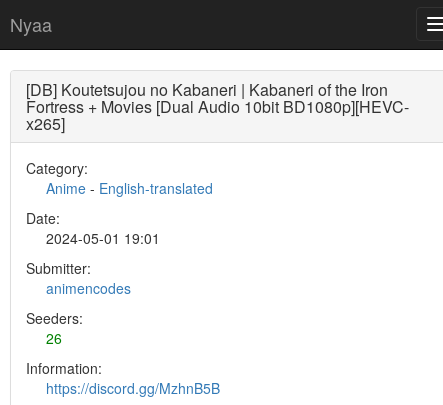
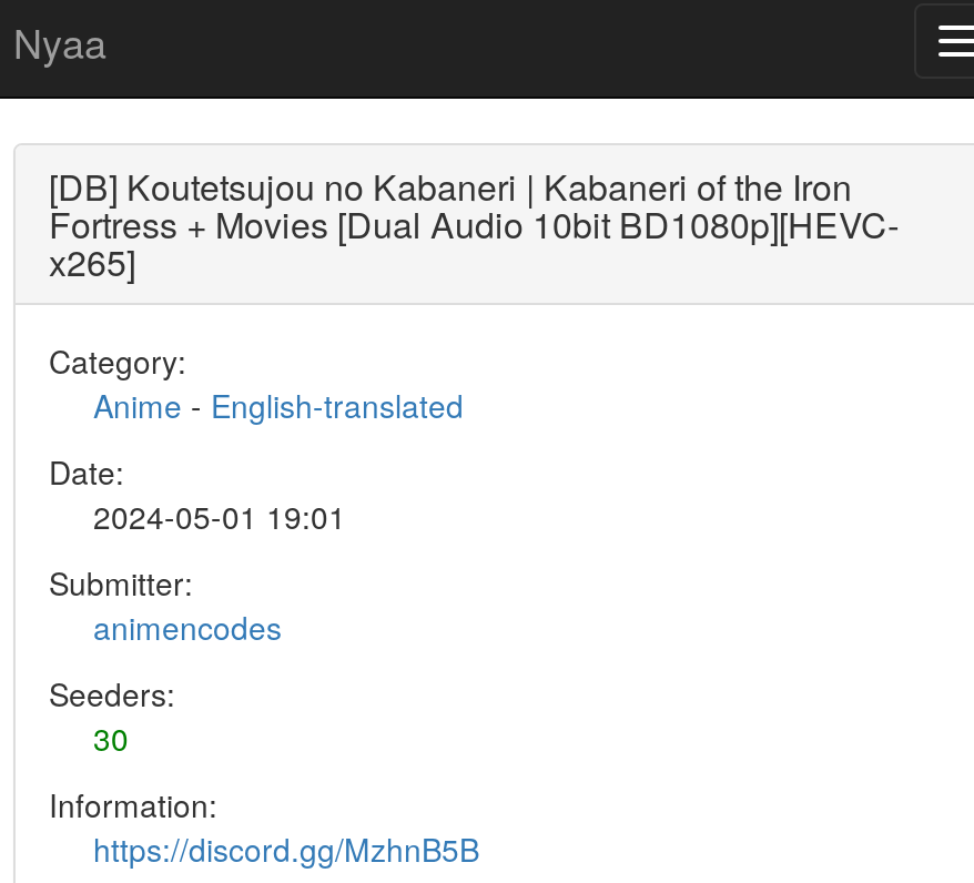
- 26
+ 30
